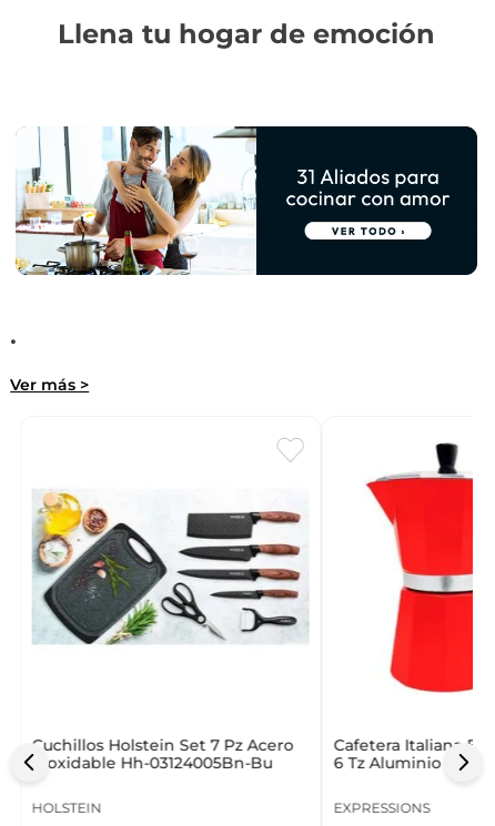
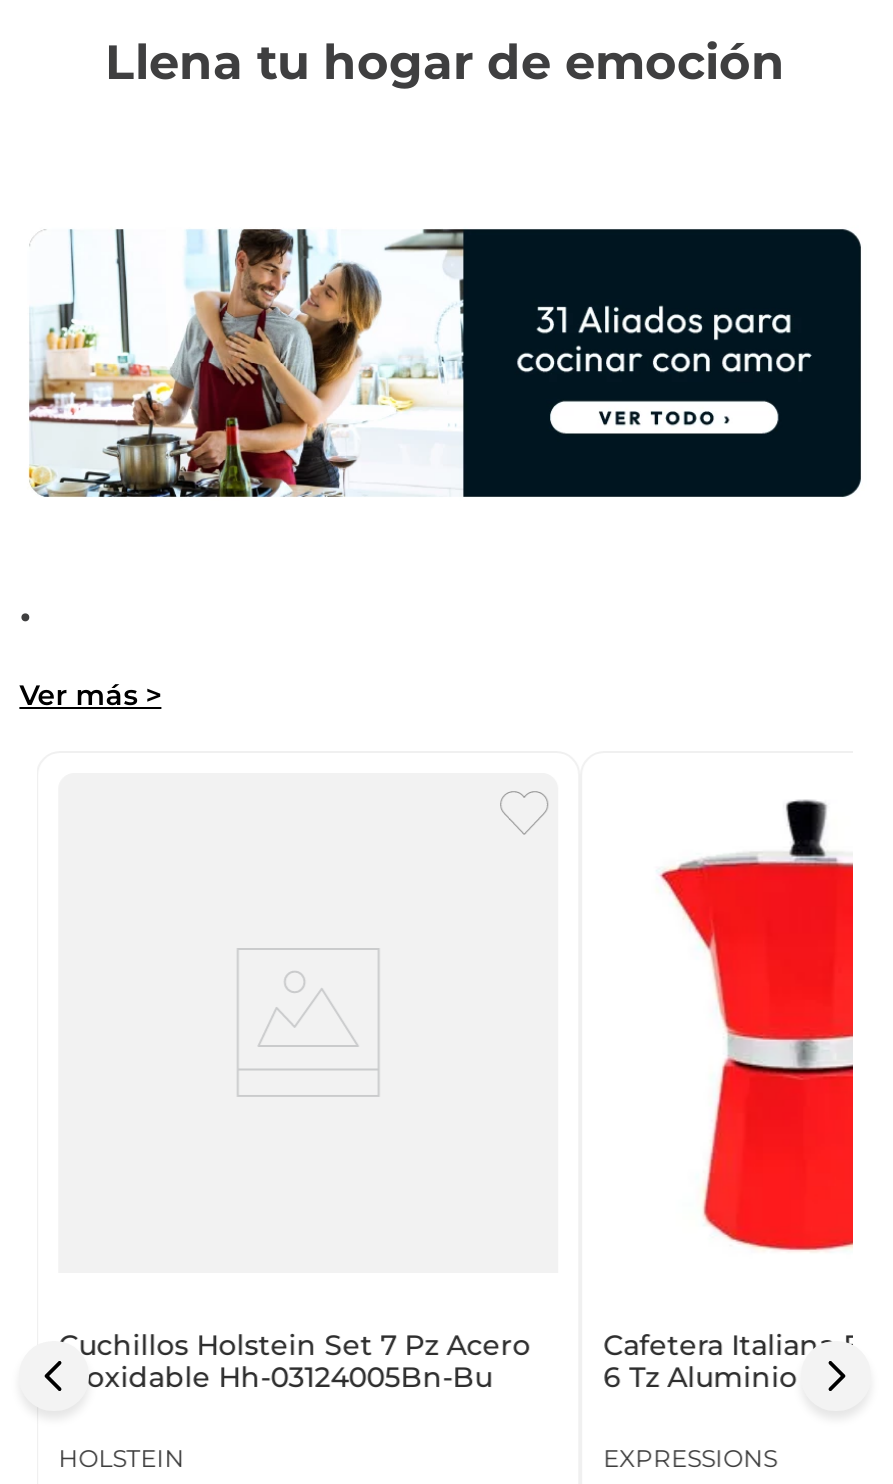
- [image]
